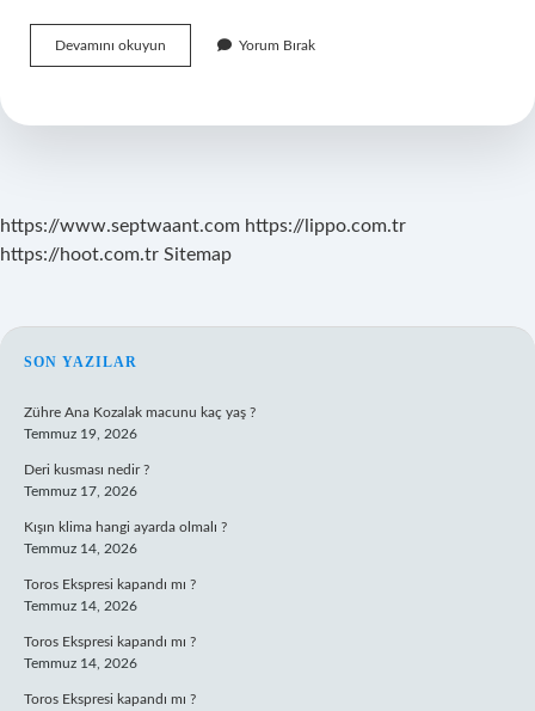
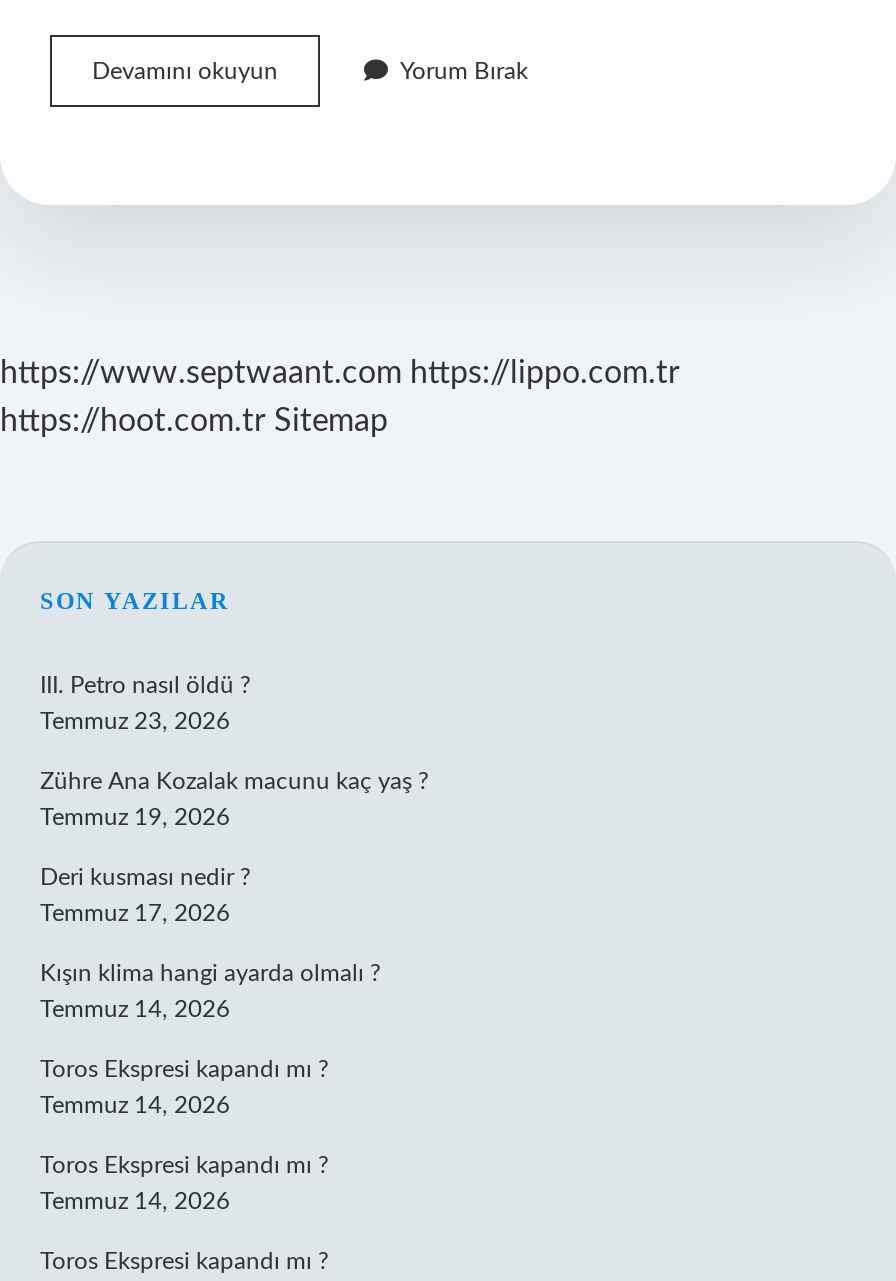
+ III. Petro nasıl öldü ?
+ Temmuz 23, 2026
